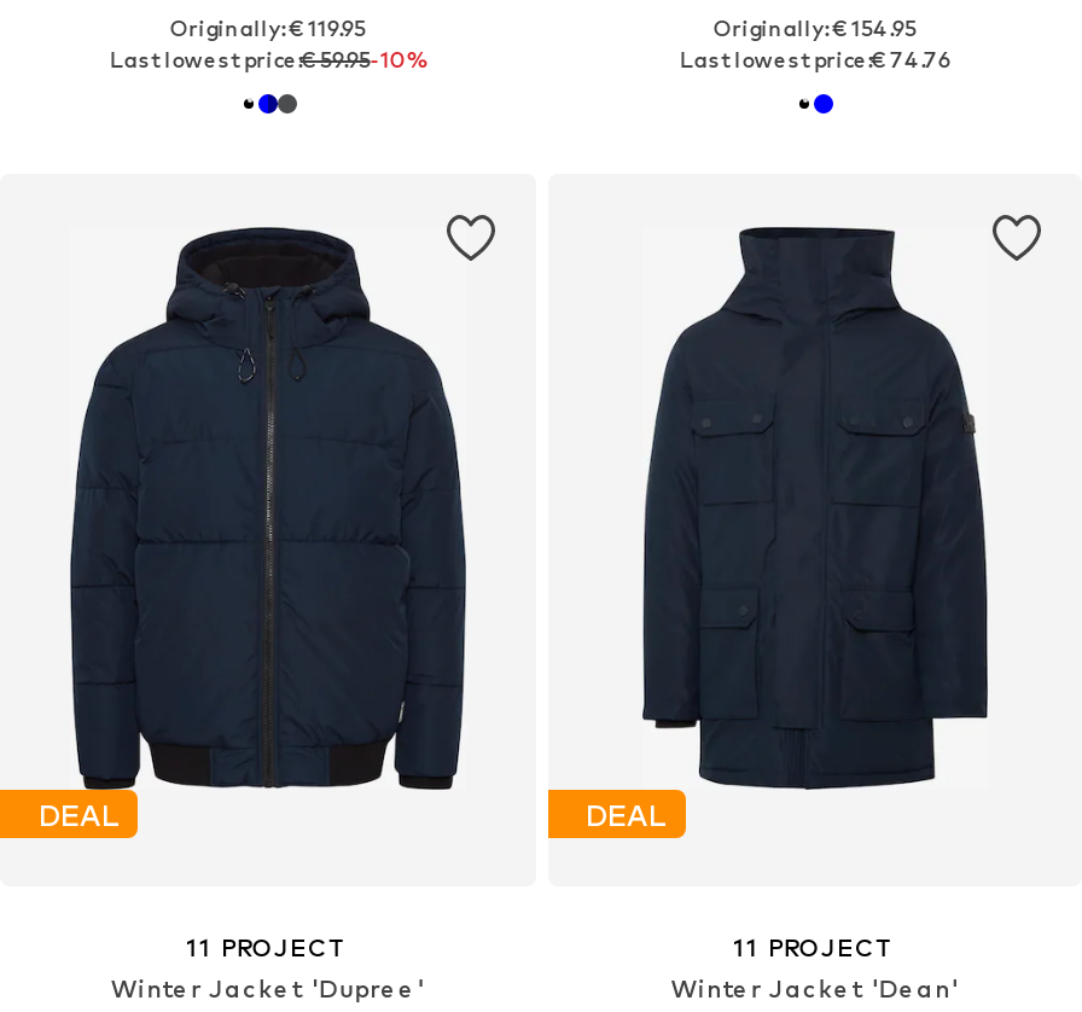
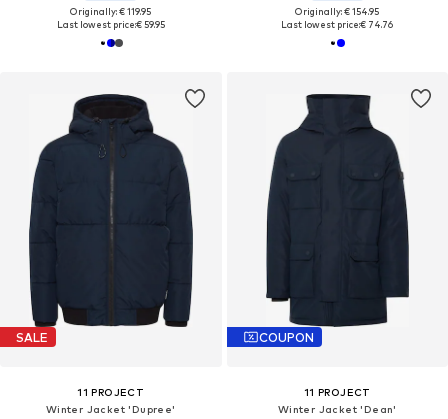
- Last lowest price:€ 59.95-10%
+ Last lowest price:€ 59.95

- DEAL
+ SALE

- DEAL
+ COUPON
